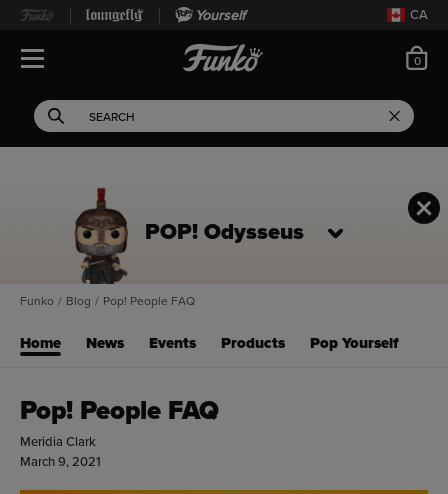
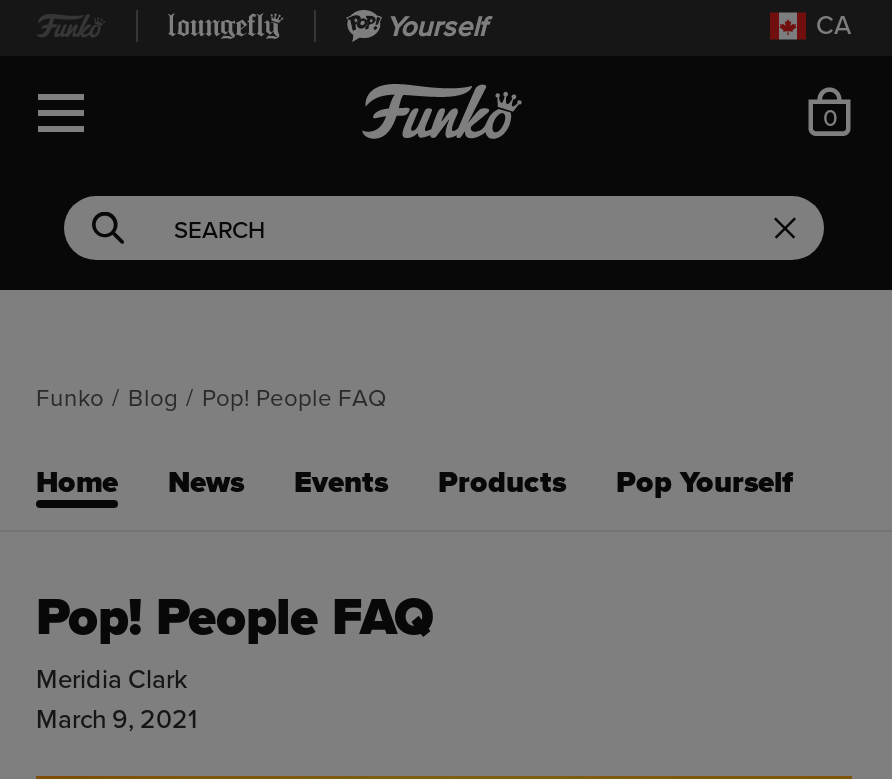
- [image]
- POP! Odysseus
